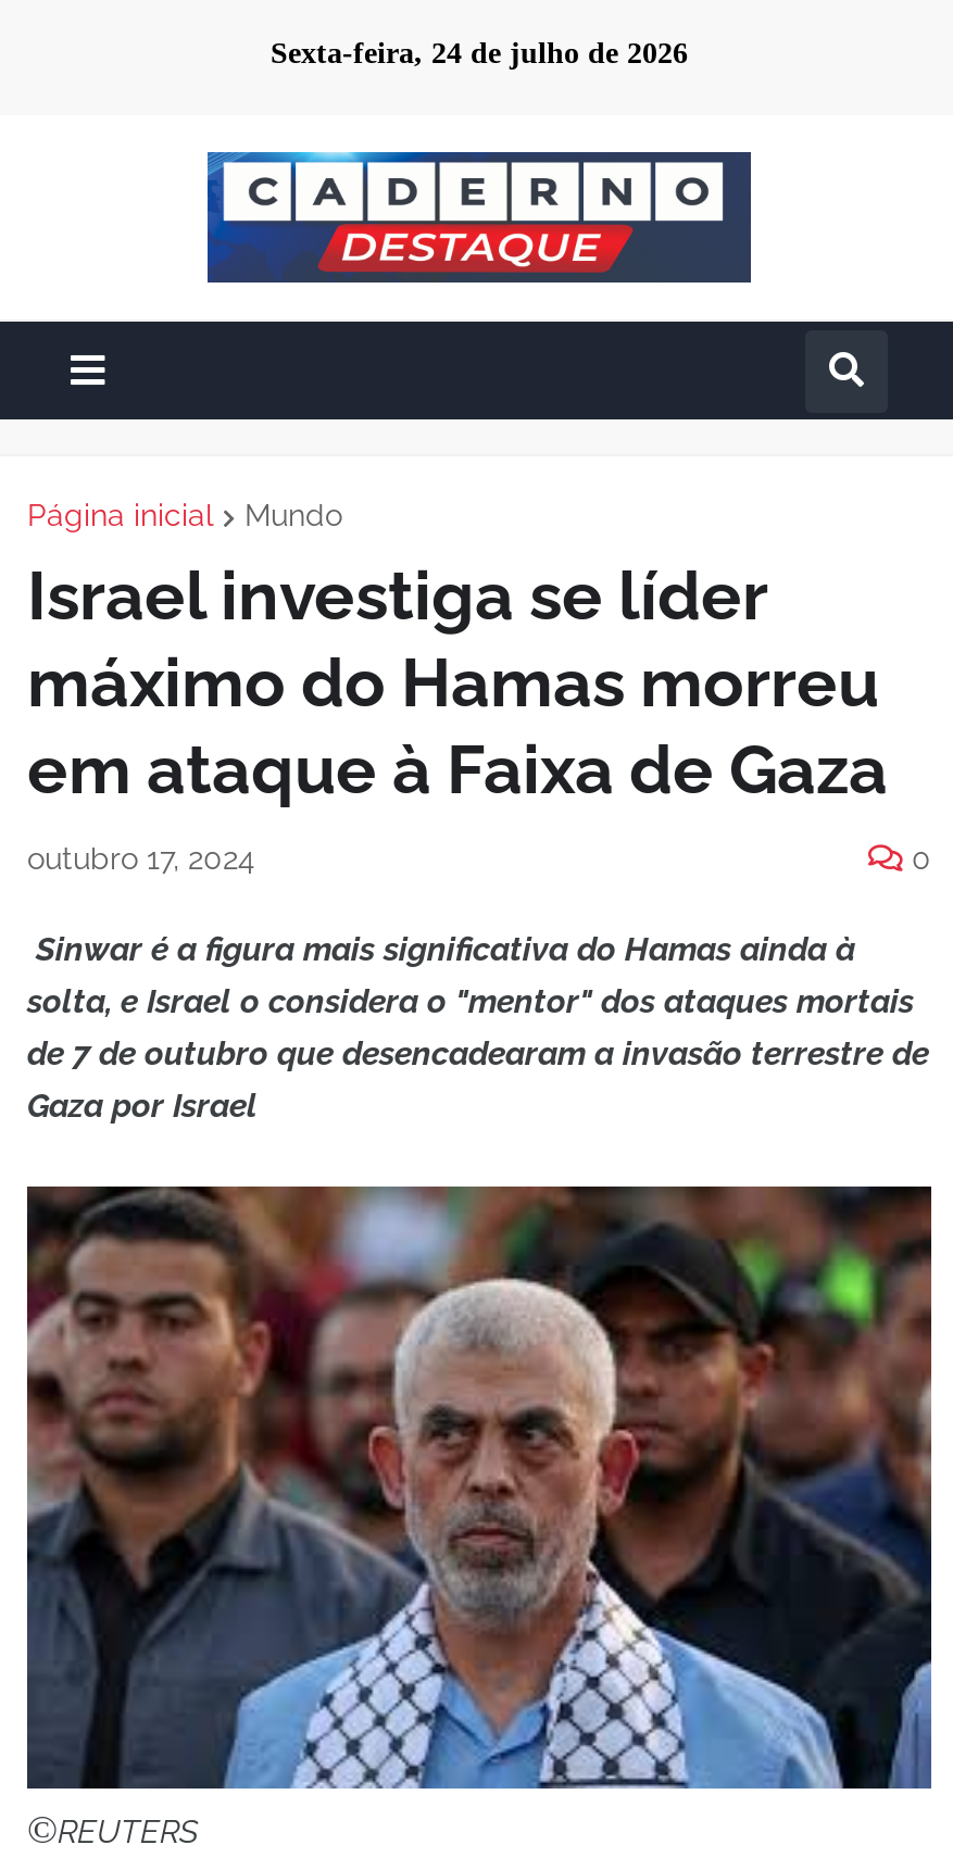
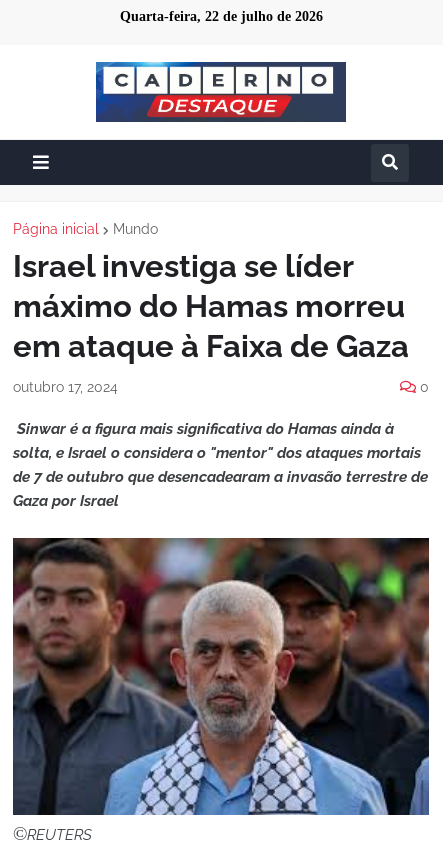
- Sexta-feira, 24 de julho de 2026
+ Quarta-feira, 22 de julho de 2026
